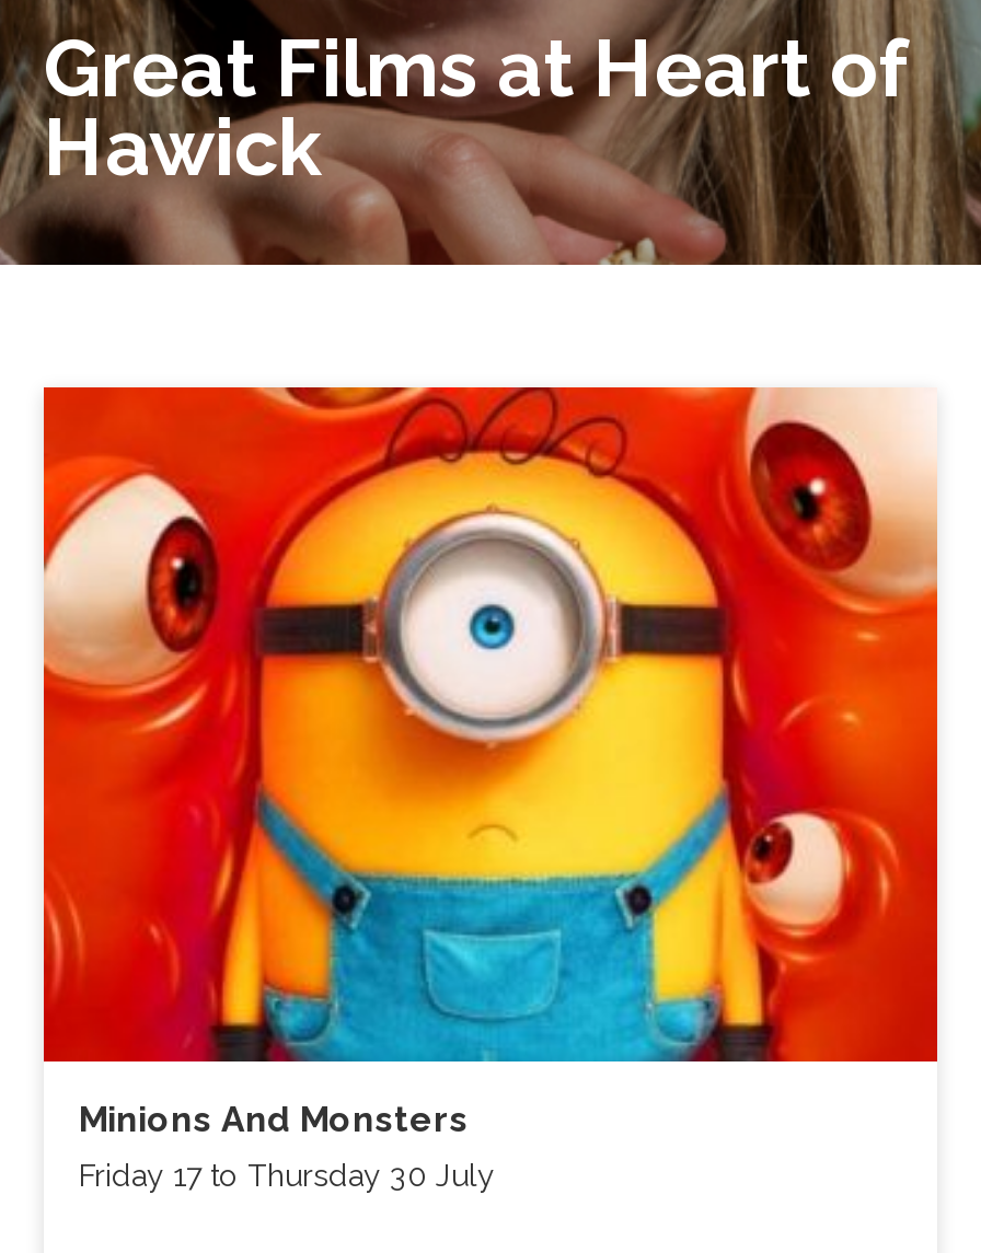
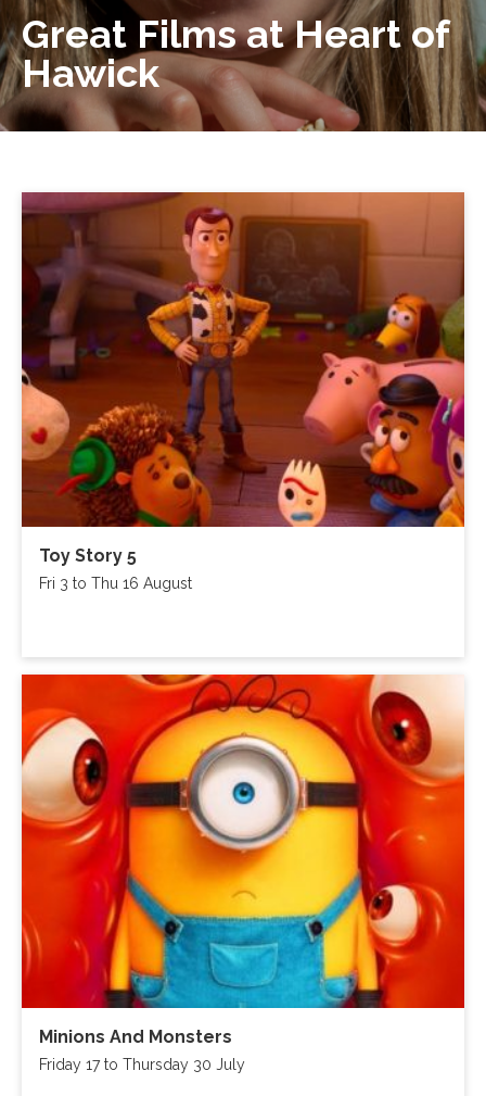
+ [image]
+ Toy Story 5
+ Fri 3 to Thu 16 August
